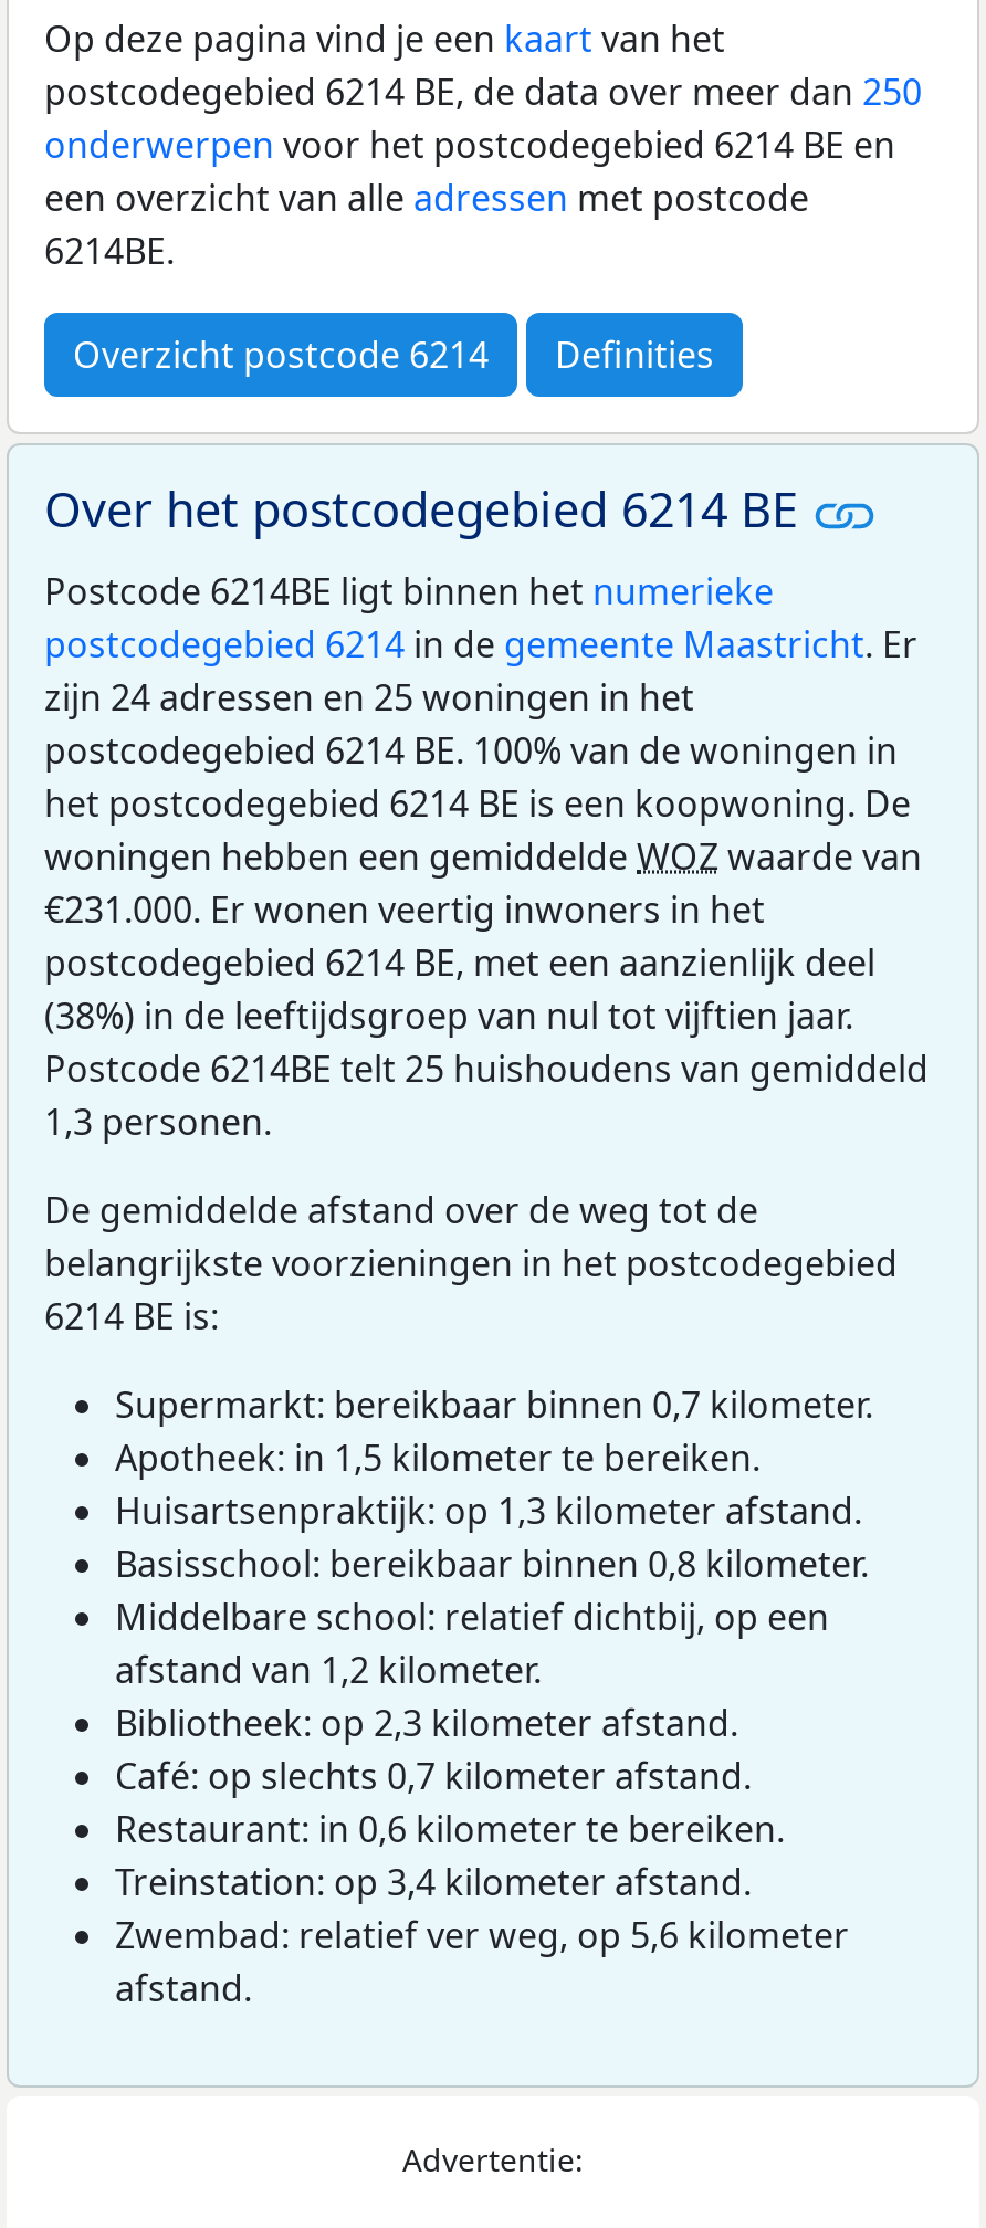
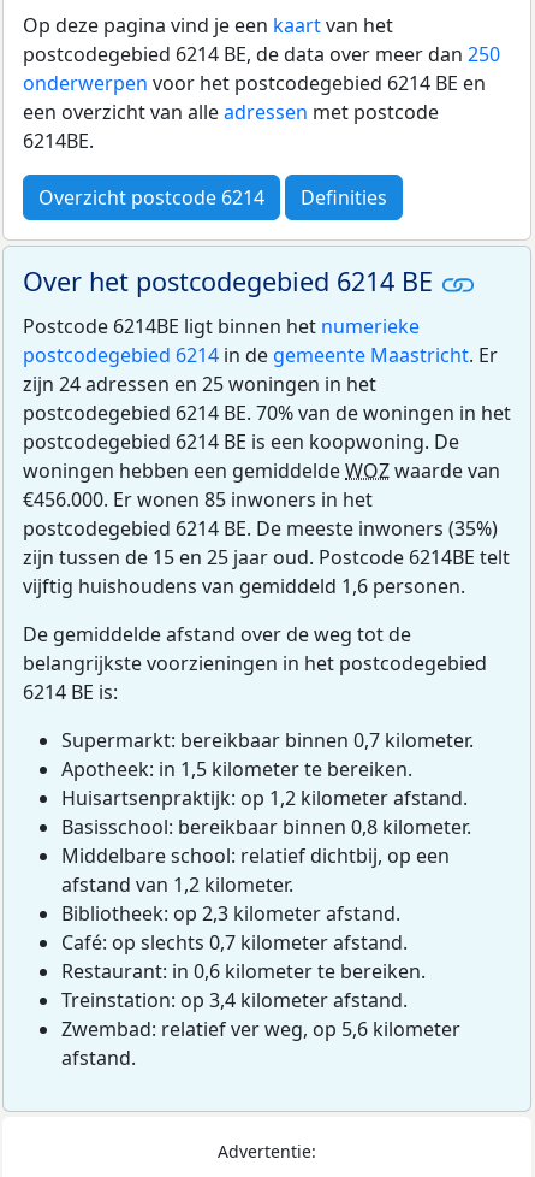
- postcodegebied 6214 BE. 100% van de woningen in
- het postcodegebied 6214 BE is een koopwoning. De
+ postcodegebied 6214 BE. 70% van de woningen in het
+ postcodegebied 6214 BE is een koopwoning. De

- €231.000. Er wonen veertig inwoners in het
- postcodegebied 6214 BE, met een aanzienlijk deel
- (38%) in de leeftijdsgroep van nul tot vijftien jaar.
- Postcode 6214BE telt 25 huishoudens van gemiddeld
- 1,3 personen.
+ €456.000. Er wonen 85 inwoners in het
+ postcodegebied 6214 BE. De meeste inwoners (35%)
+ zijn tussen de 15 en 25 jaar oud. Postcode 6214BE telt
+ vijftig huishoudens van gemiddeld 1,6 personen.

- Huisartsenpraktijk: op 1,3 kilometer afstand.
+ Huisartsenpraktijk: op 1,2 kilometer afstand.
